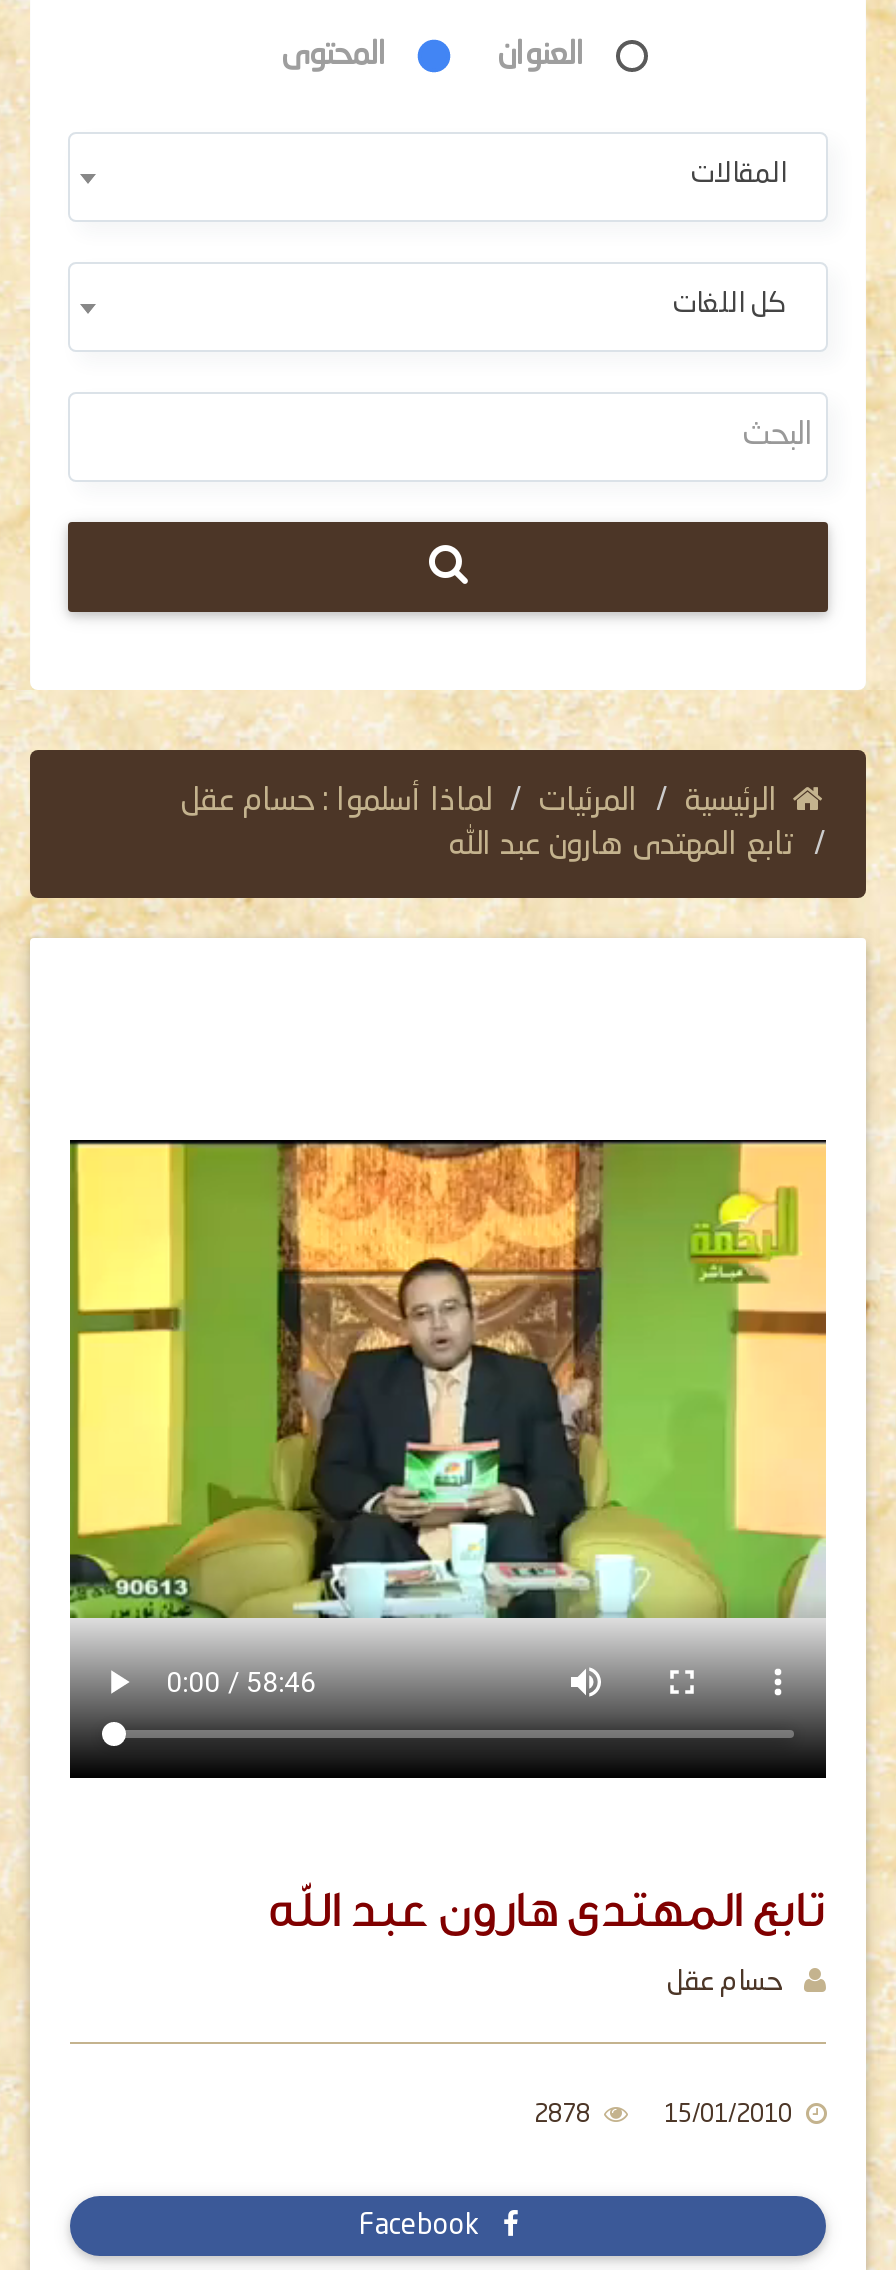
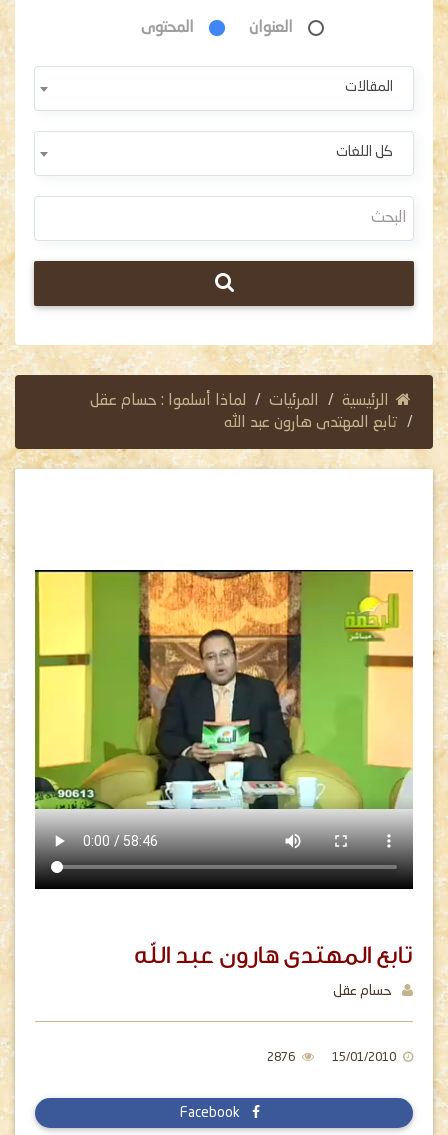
- 2878
+ 2876
